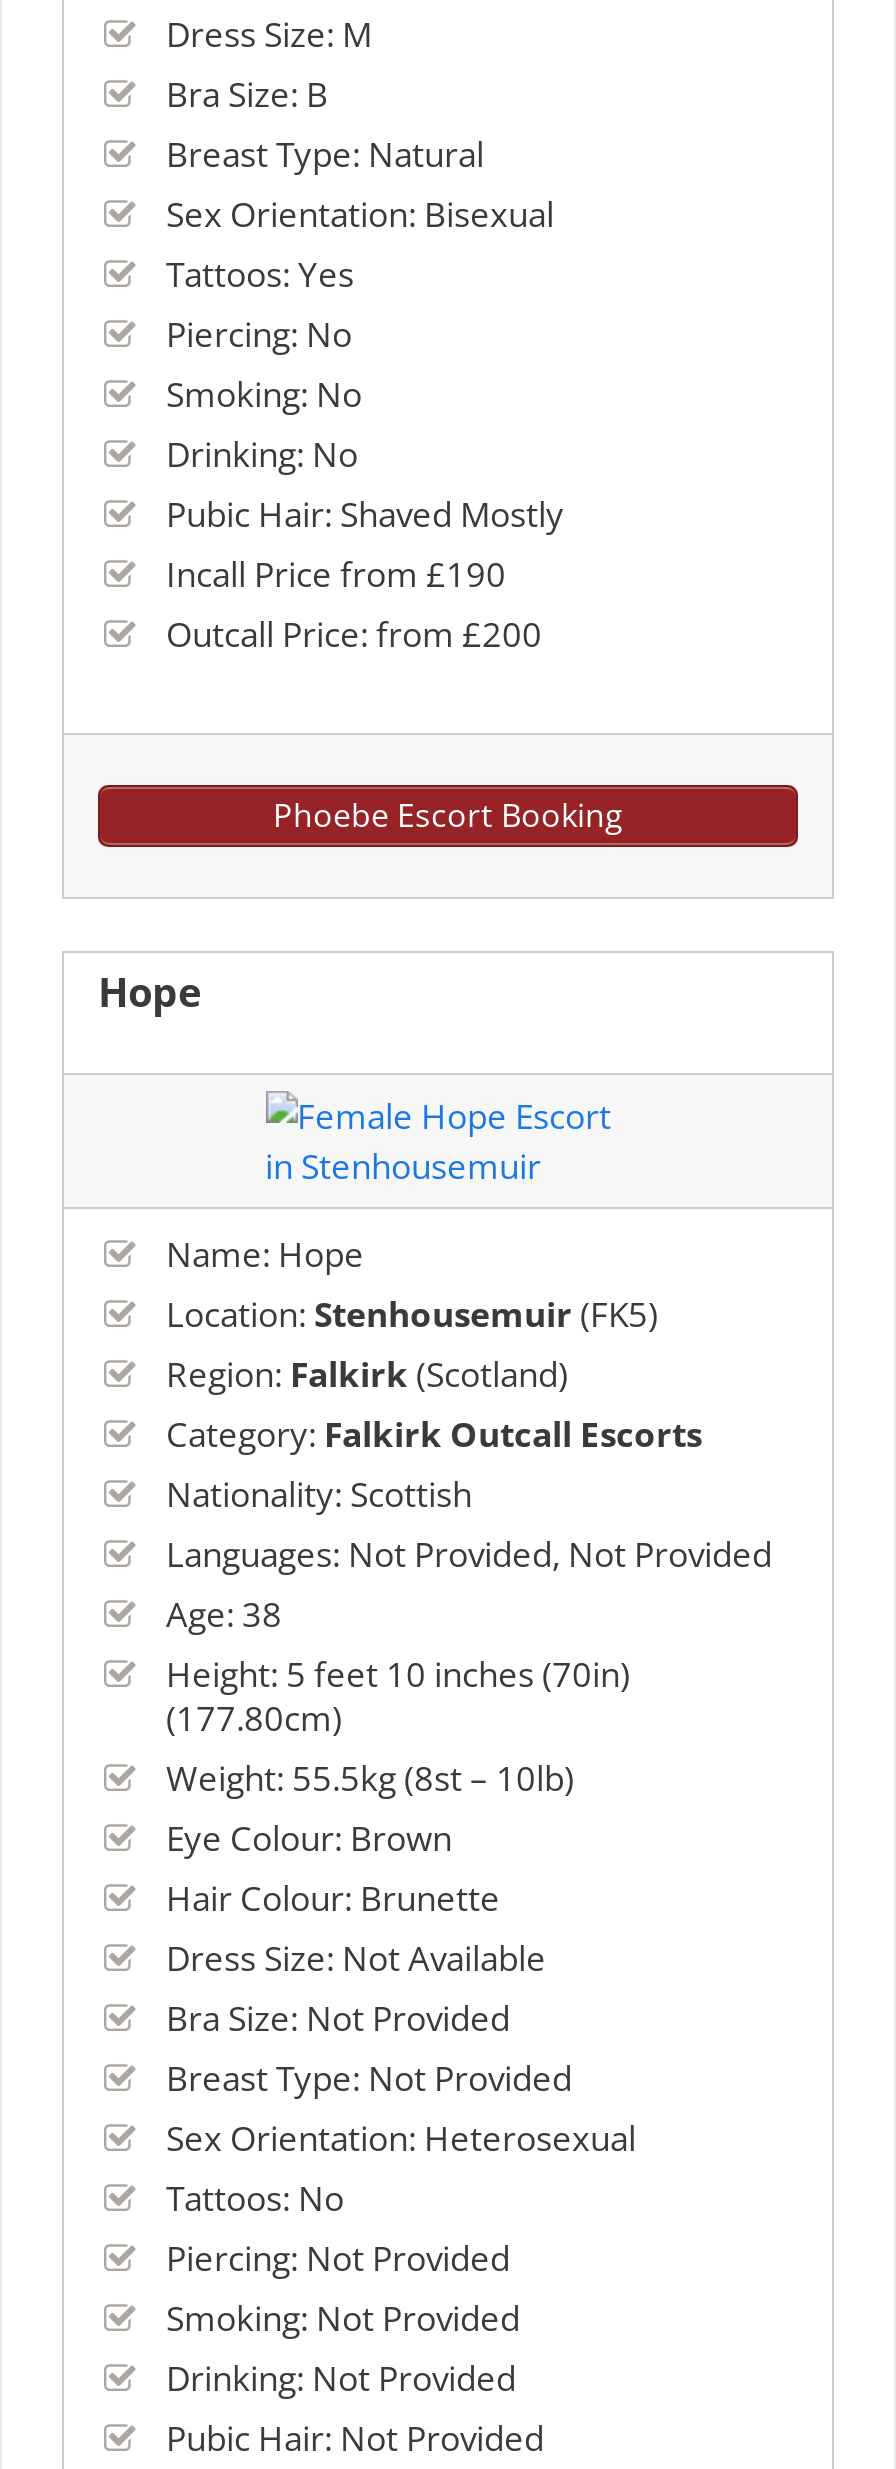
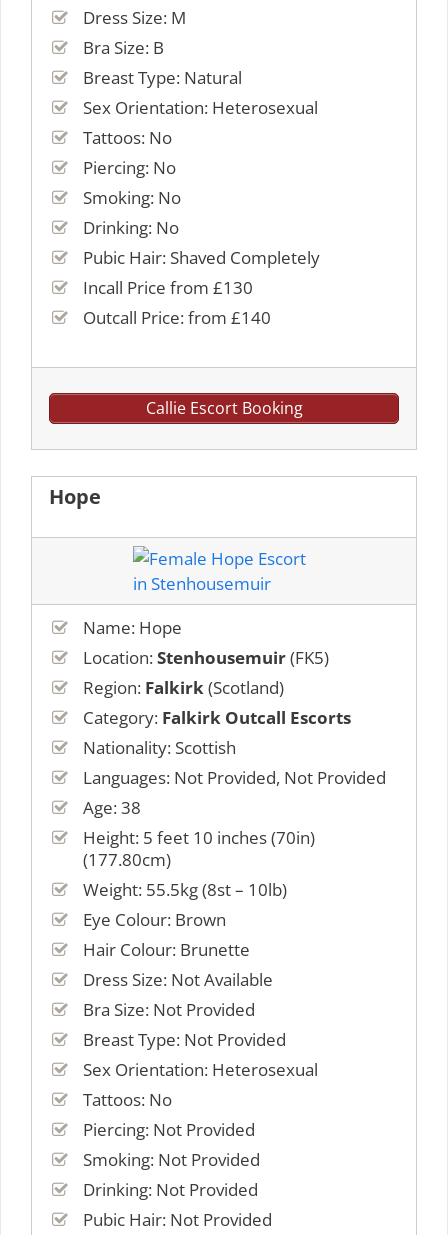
- Sex Orientation: Bisexual
+ Sex Orientation: Heterosexual

- Tattoos: Yes
+ Tattoos: No

- Pubic Hair: Shaved Mostly
+ Pubic Hair: Shaved Completely

- Incall Price from £190
+ Incall Price from £130

- Outcall Price: from £200
+ Outcall Price: from £140

- Phoebe Escort Booking
+ Callie Escort Booking
